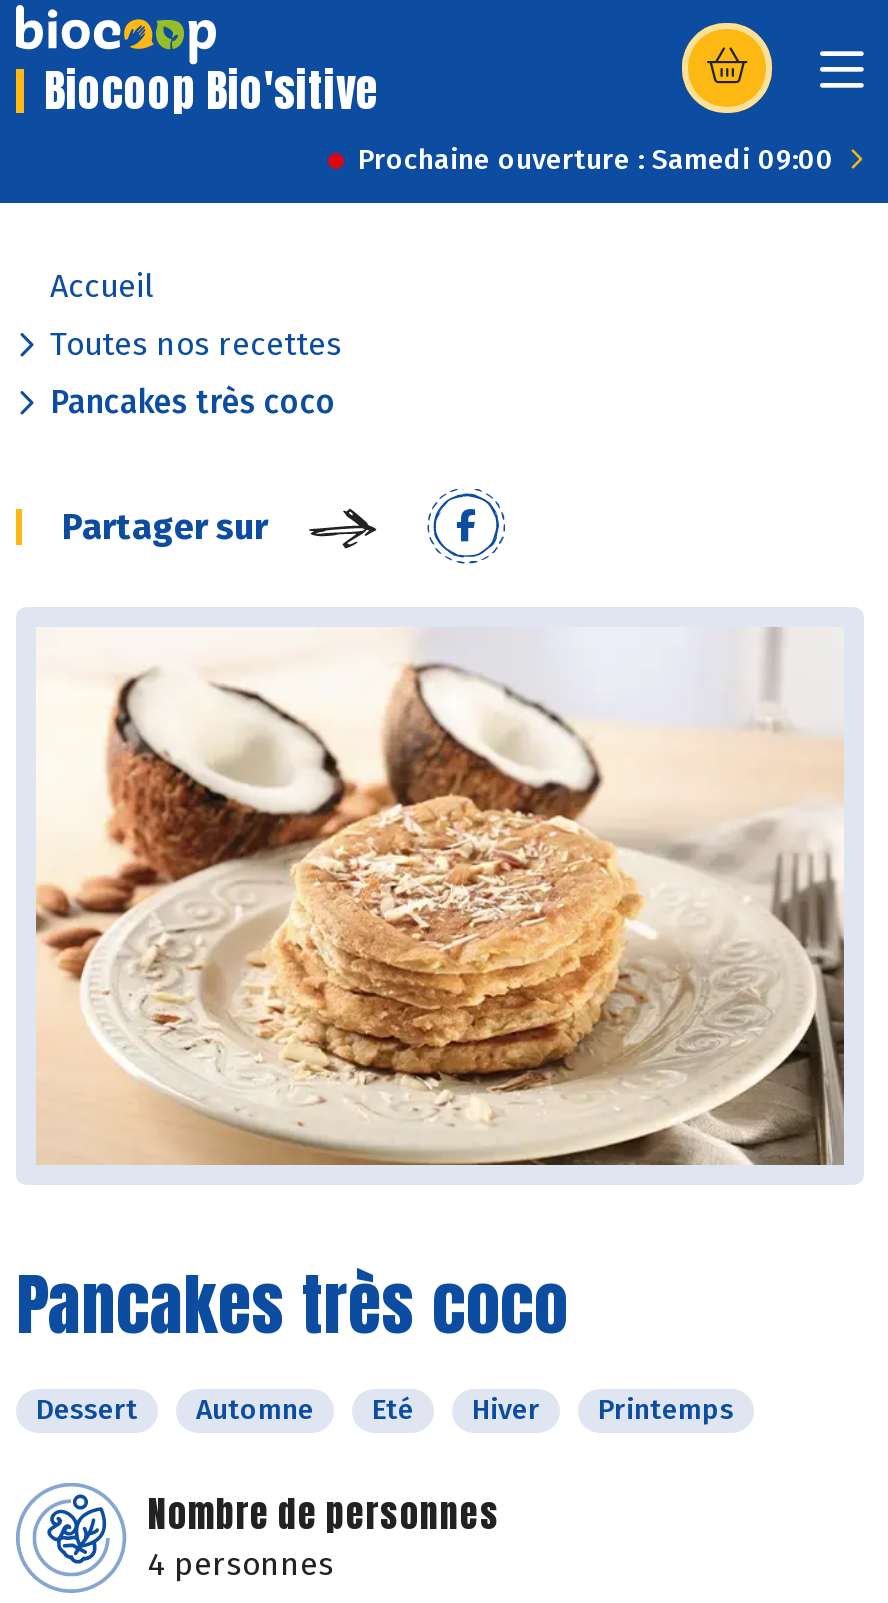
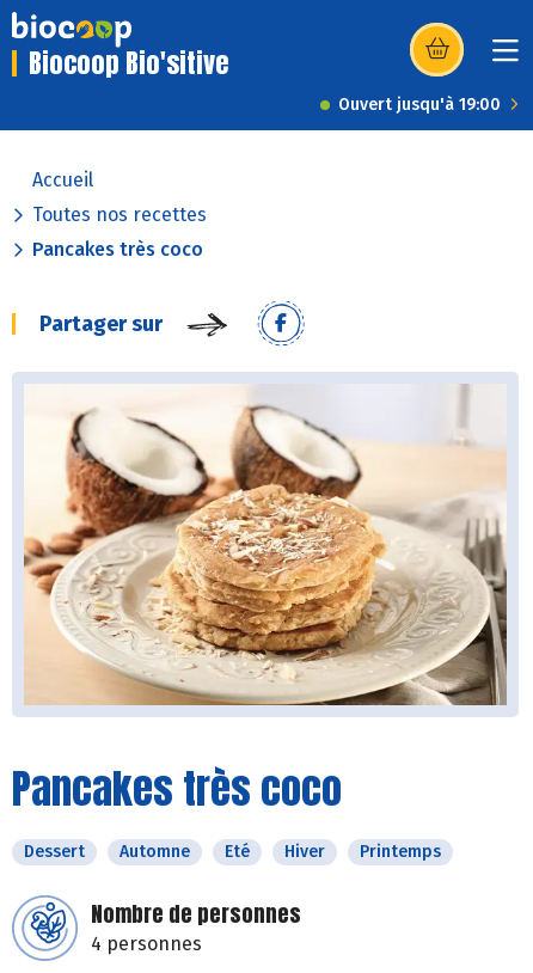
- Prochaine ouverture : Samedi 09:00
+ Ouvert jusqu'à 19:00
